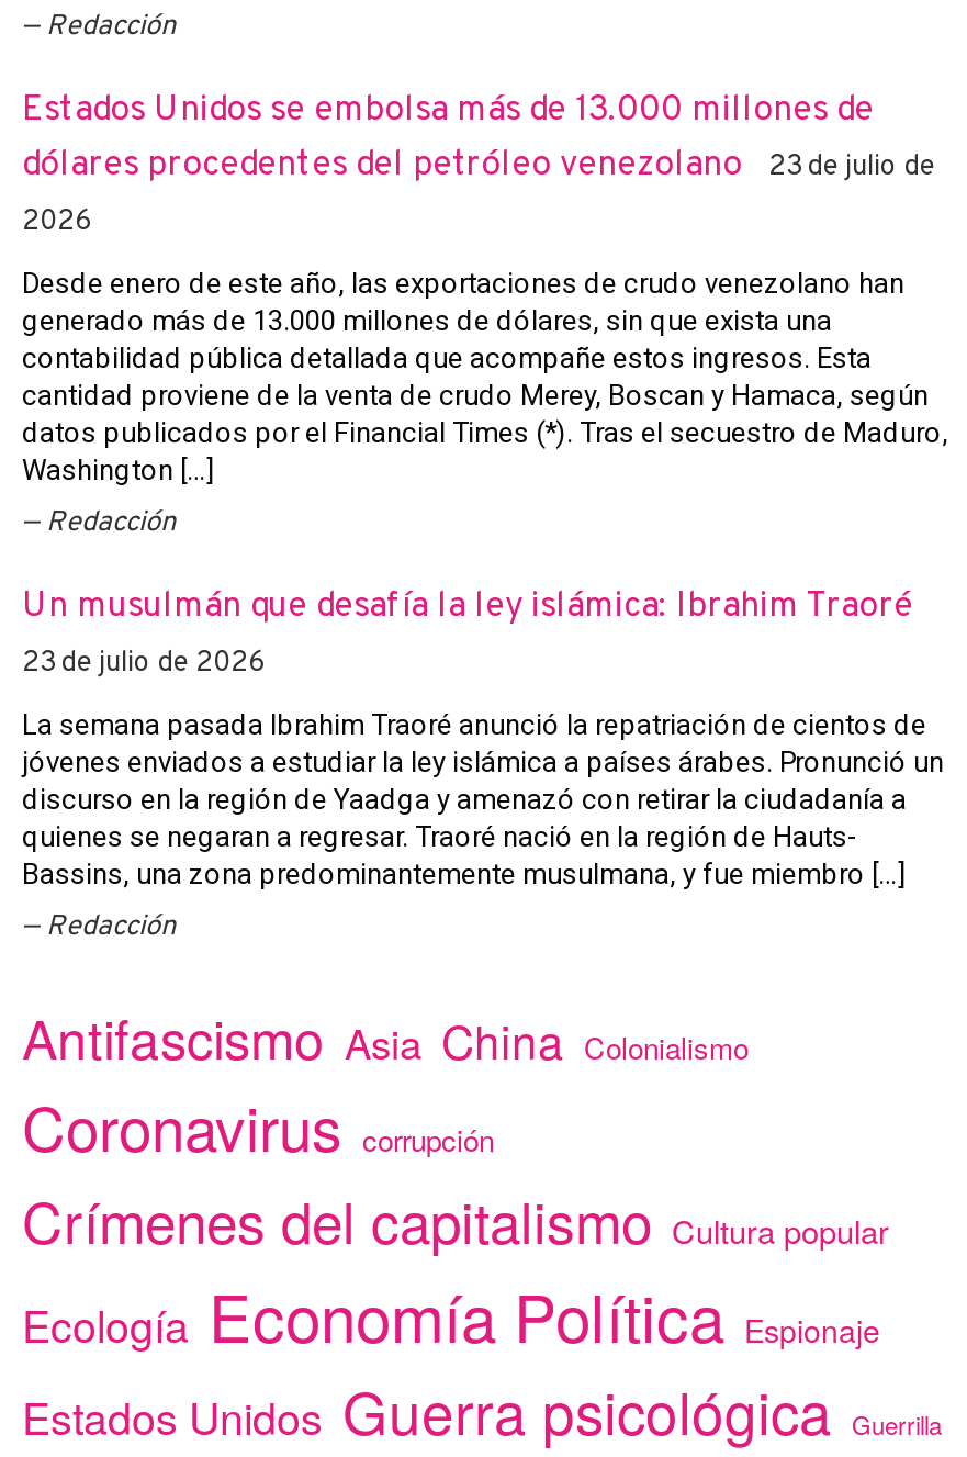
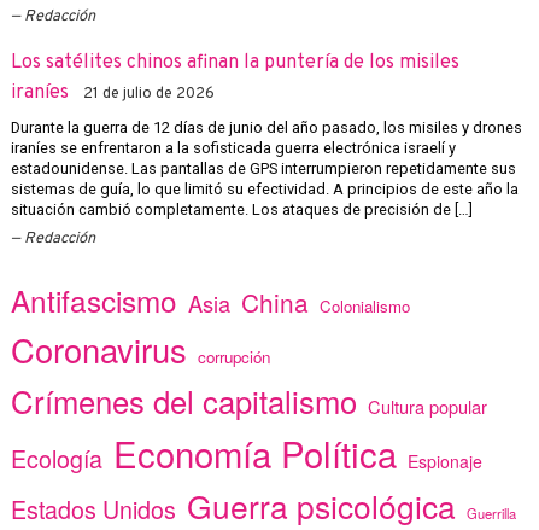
- Estados Unidos se embolsa más de 13.000 millones de
- dólares procedentes del petróleo venezolano
- 23 de julio de
- 2026
- Desde enero de este año, las exportaciones de crudo venezolano han
- generado más de 13.000 millones de dólares, sin que exista una
- contabilidad pública detallada que acompañe estos ingresos. Esta
- cantidad proviene de la venta de crudo Merey, Boscan y Hamaca, según
- datos publicados por el Financial Times (*). Tras el secuestro de Maduro,
- Washington […]
- Redacción
- Un musulmán que desafía la ley islámica: Ibrahim Traoré
- 23 de julio de 2026
- La semana pasada Ibrahim Traoré anunció la repatriación de cientos de
- jóvenes enviados a estudiar la ley islámica a países árabes. Pronunció un
- discurso en la región de Yaadga y amenazó con retirar la ciudadanía a
- quienes se negaran a regresar. Traoré nació en la región de Hauts-
- Bassins, una zona predominantemente musulmana, y fue miembro […]
+ Los satélites chinos afinan la puntería de los misiles
+ iraníes
+ 21 de julio de 2026
+ Durante la guerra de 12 días de junio del año pasado, los misiles y drones
+ iraníes se enfrentaron a la sofisticada guerra electrónica israelí y
+ estadounidense. Las pantallas de GPS interrumpieron repetidamente sus
+ sistemas de guía, lo que limitó su efectividad. A principios de este año la
+ situación cambió completamente. Los ataques de precisión de […]
